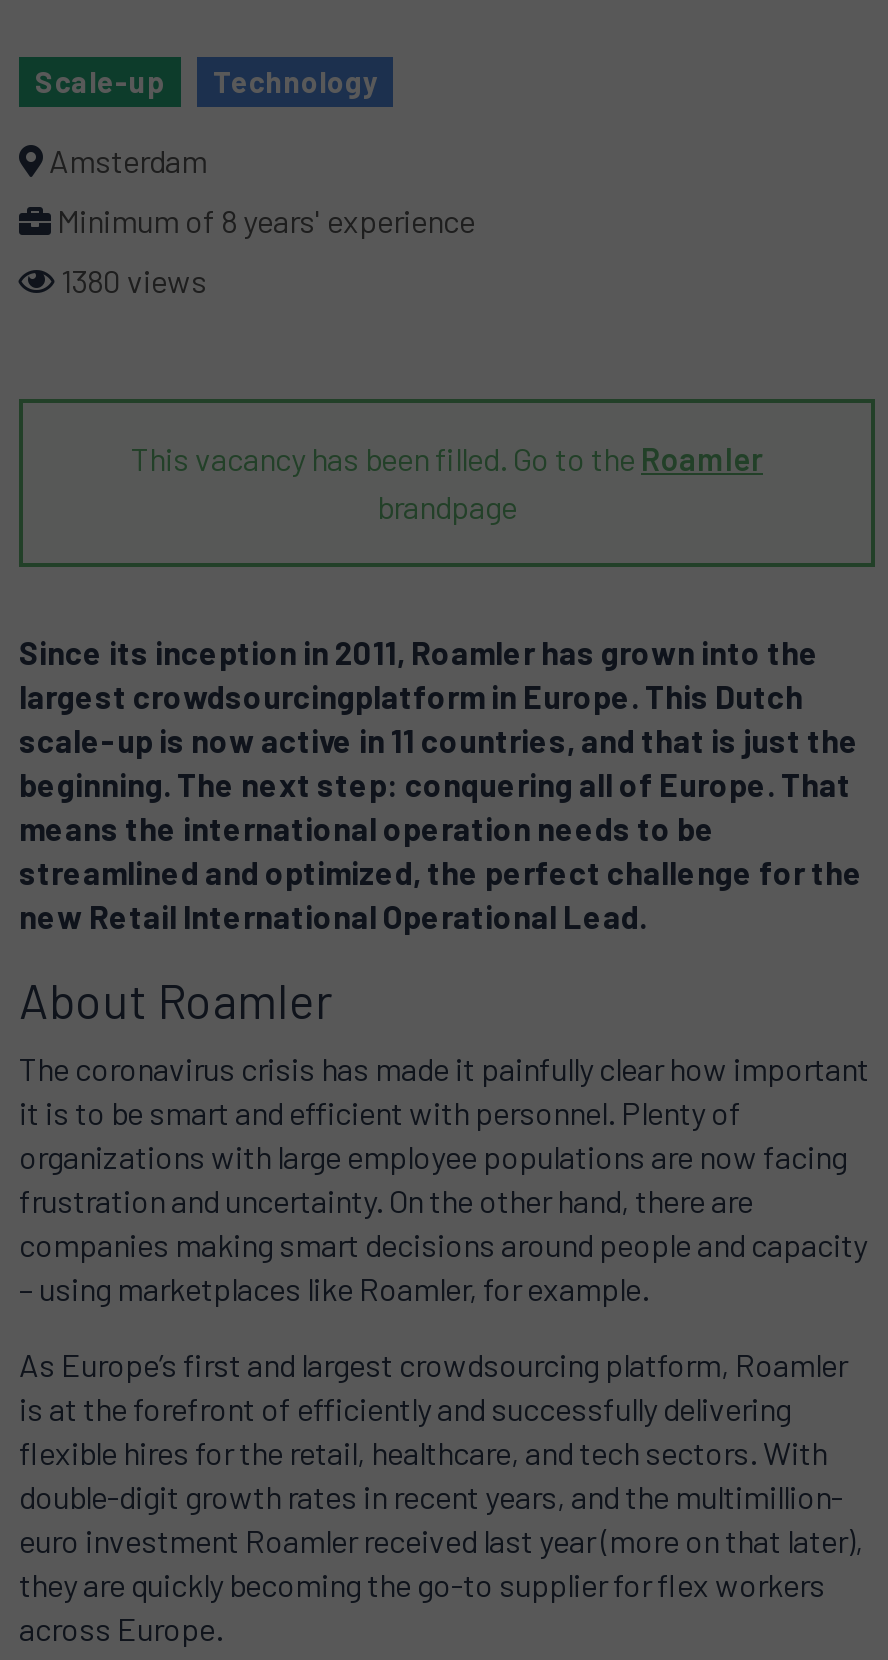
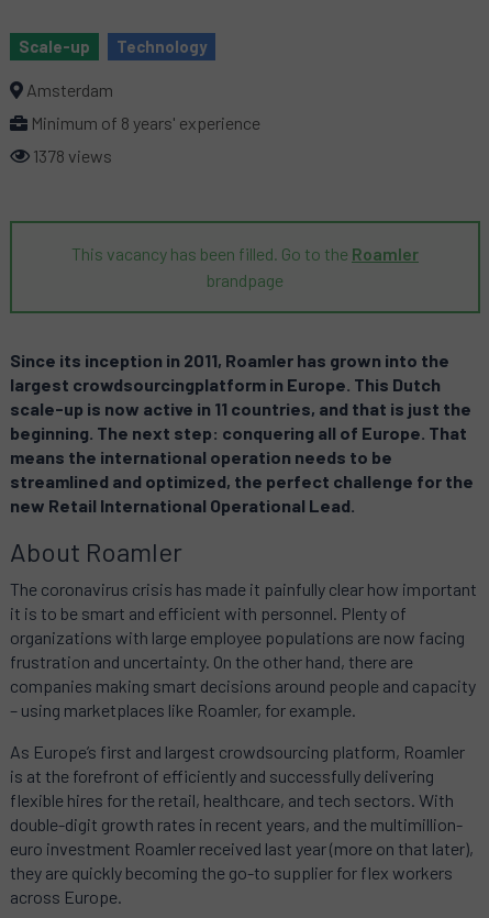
- 1380 views
+ 1378 views
